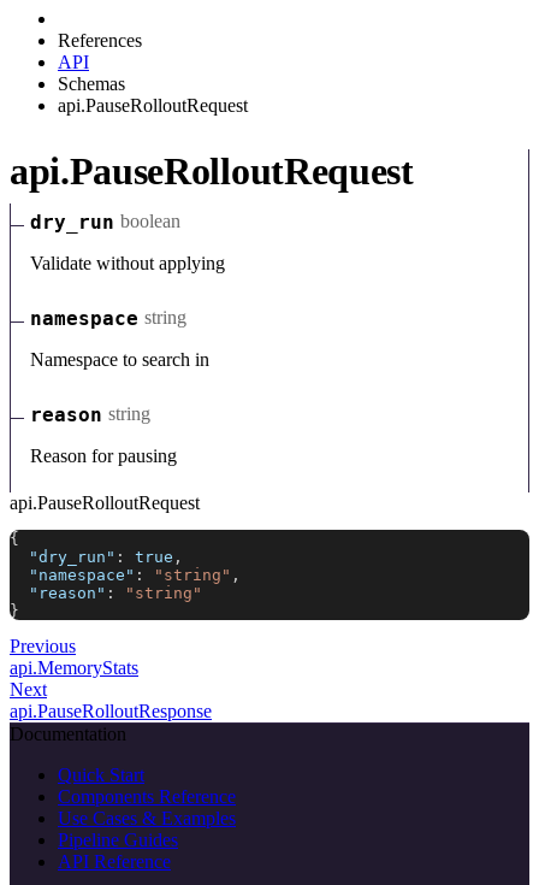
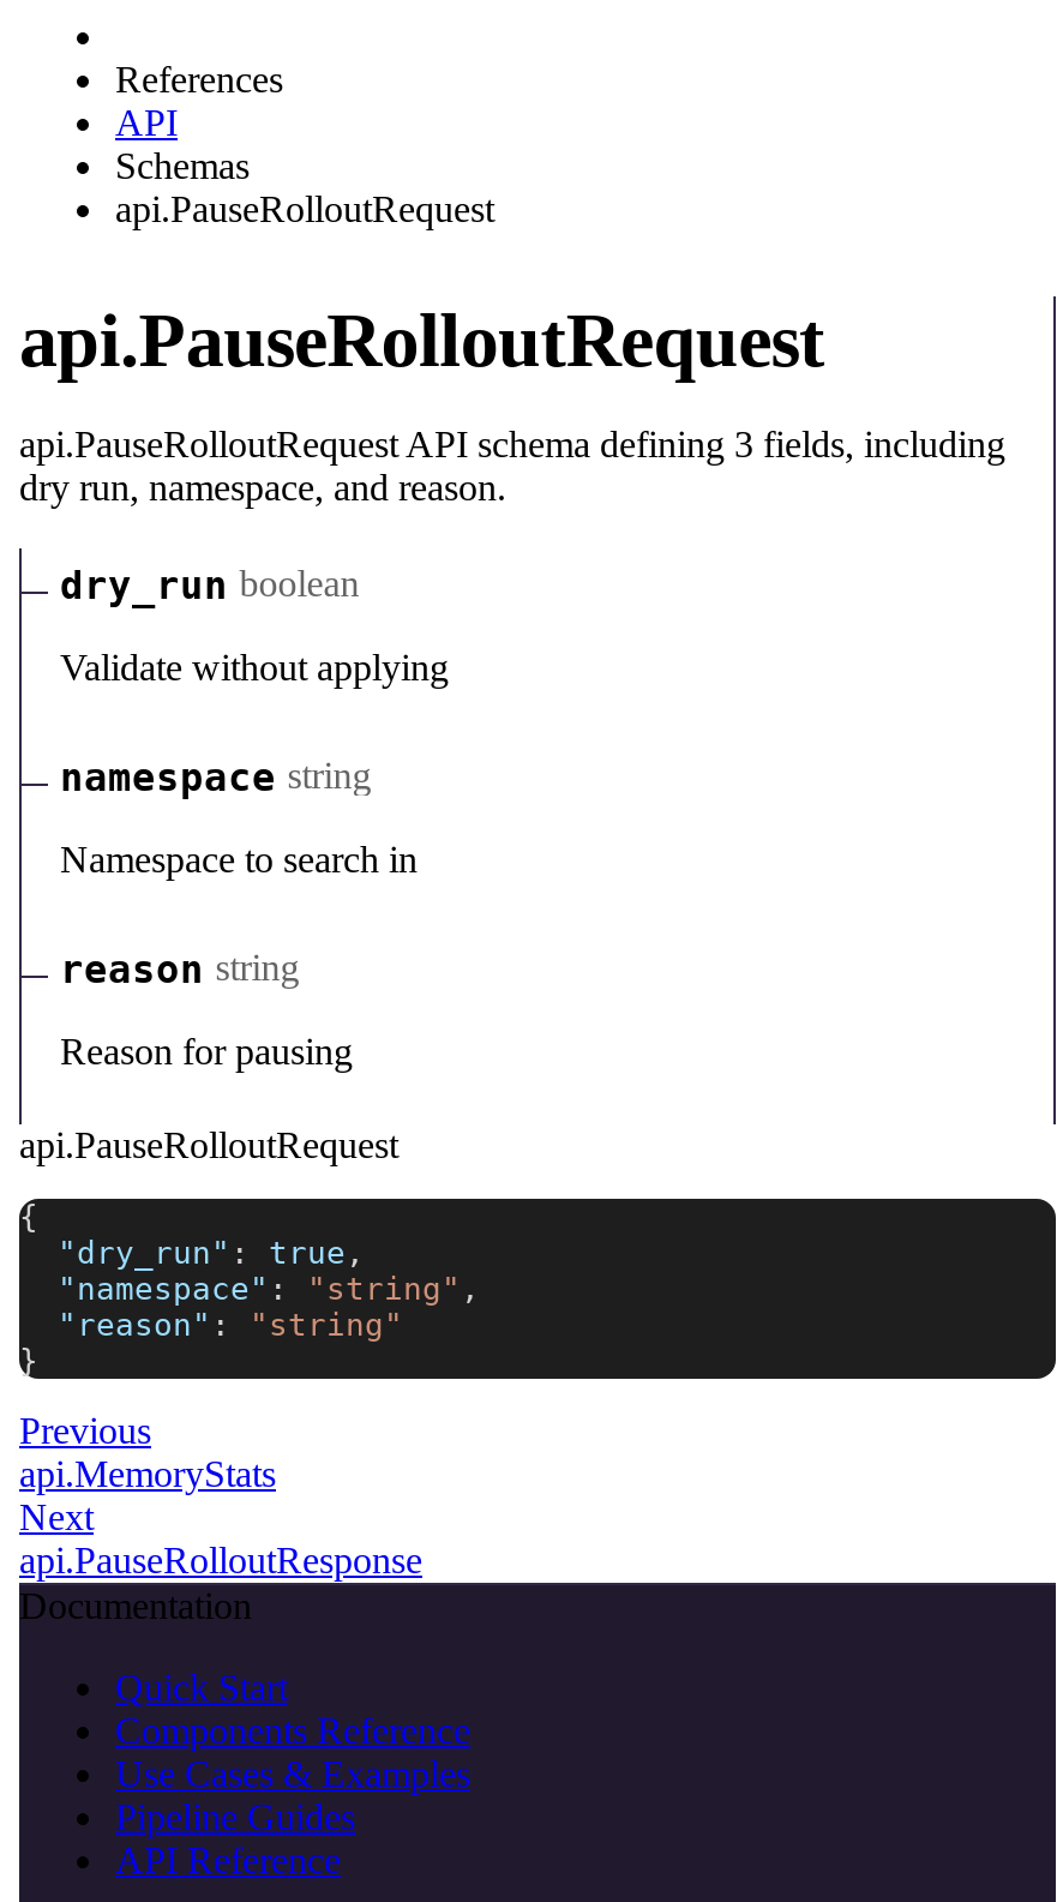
+ api.PauseRolloutRequest API schema defining 3 fields, including
+ dry run, namespace, and reason.
